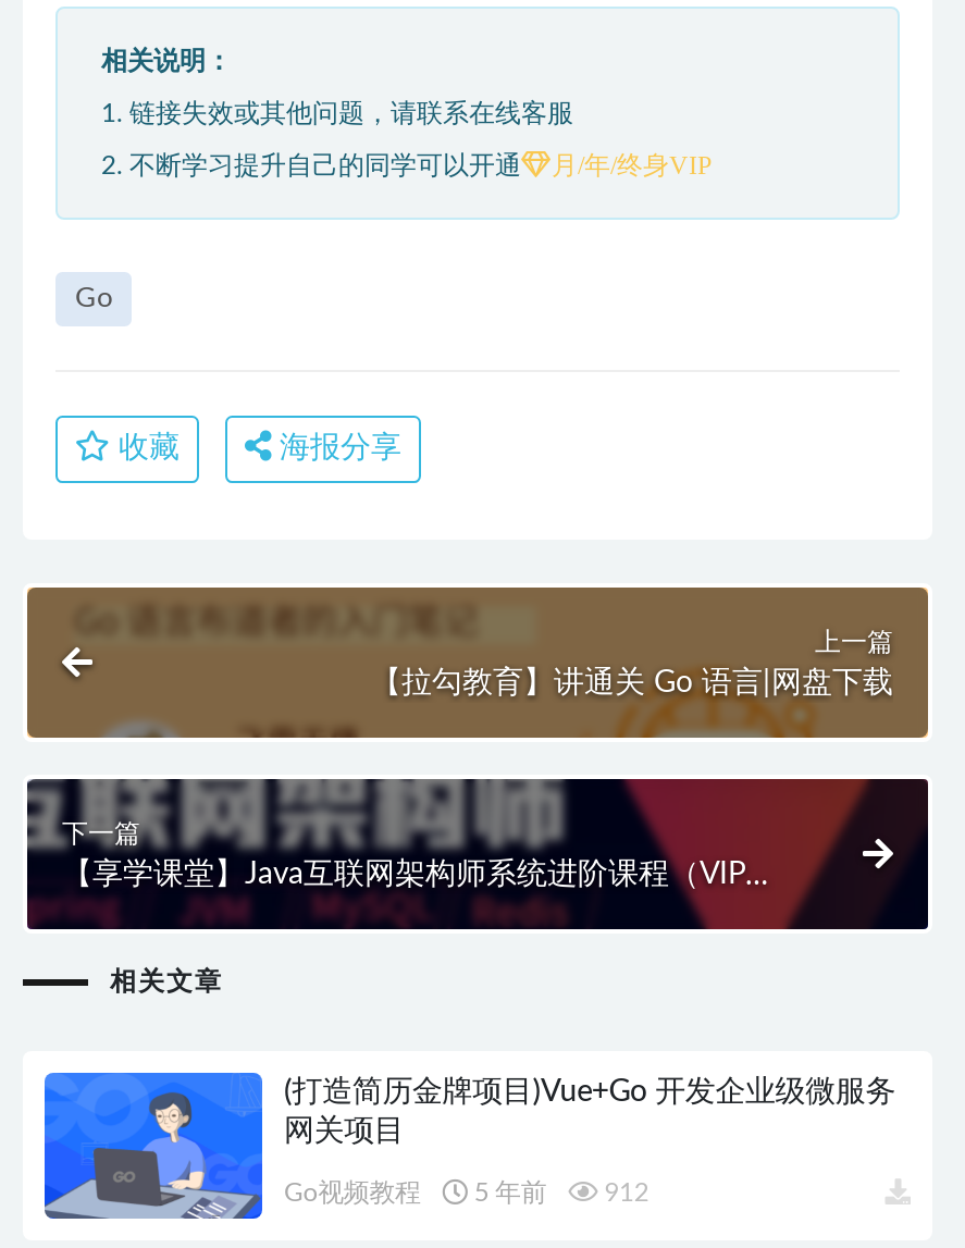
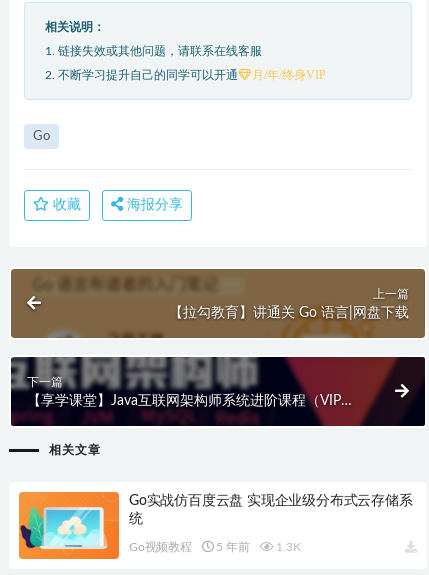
- [image]
- (打造简历金牌项目)Vue+Go 开发企业级微服务
- 网关项目
+ [image]
+ Go实战仿百度云盘 实现企业级分布式云存储系
+ 统

- Go视频教程 5 年前 912
+ Go视频教程 5 年前 1.3K
